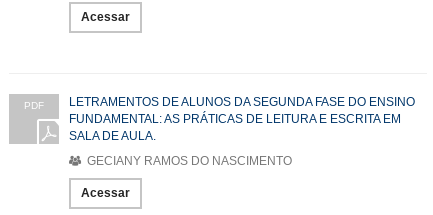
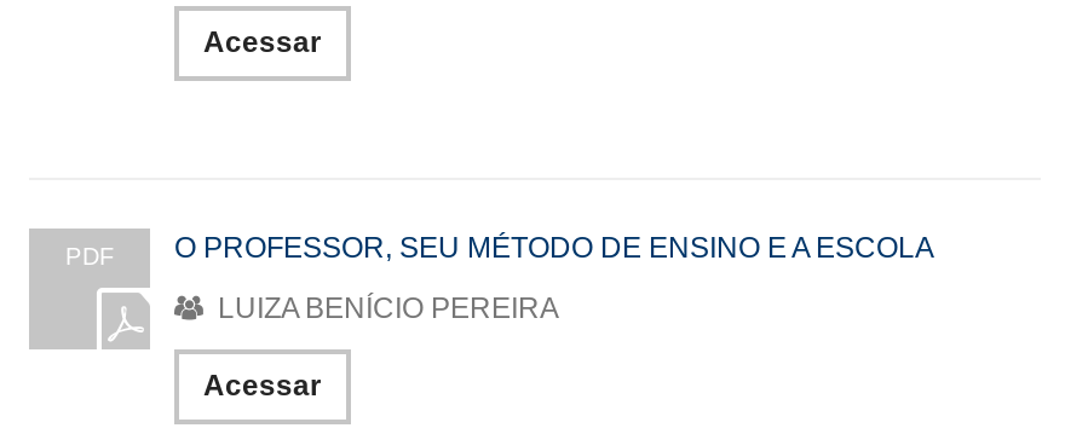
- LETRAMENTOS DE ALUNOS DA SEGUNDA FASE DO ENSINO
- FUNDAMENTAL: AS PRÁTICAS DE LEITURA E ESCRITA EM
- SALA DE AULA.
+ O PROFESSOR, SEU MÉTODO DE ENSINO E A ESCOLA

- GECIANY RAMOS DO NASCIMENTO
+ LUIZA BENÍCIO PEREIRA
